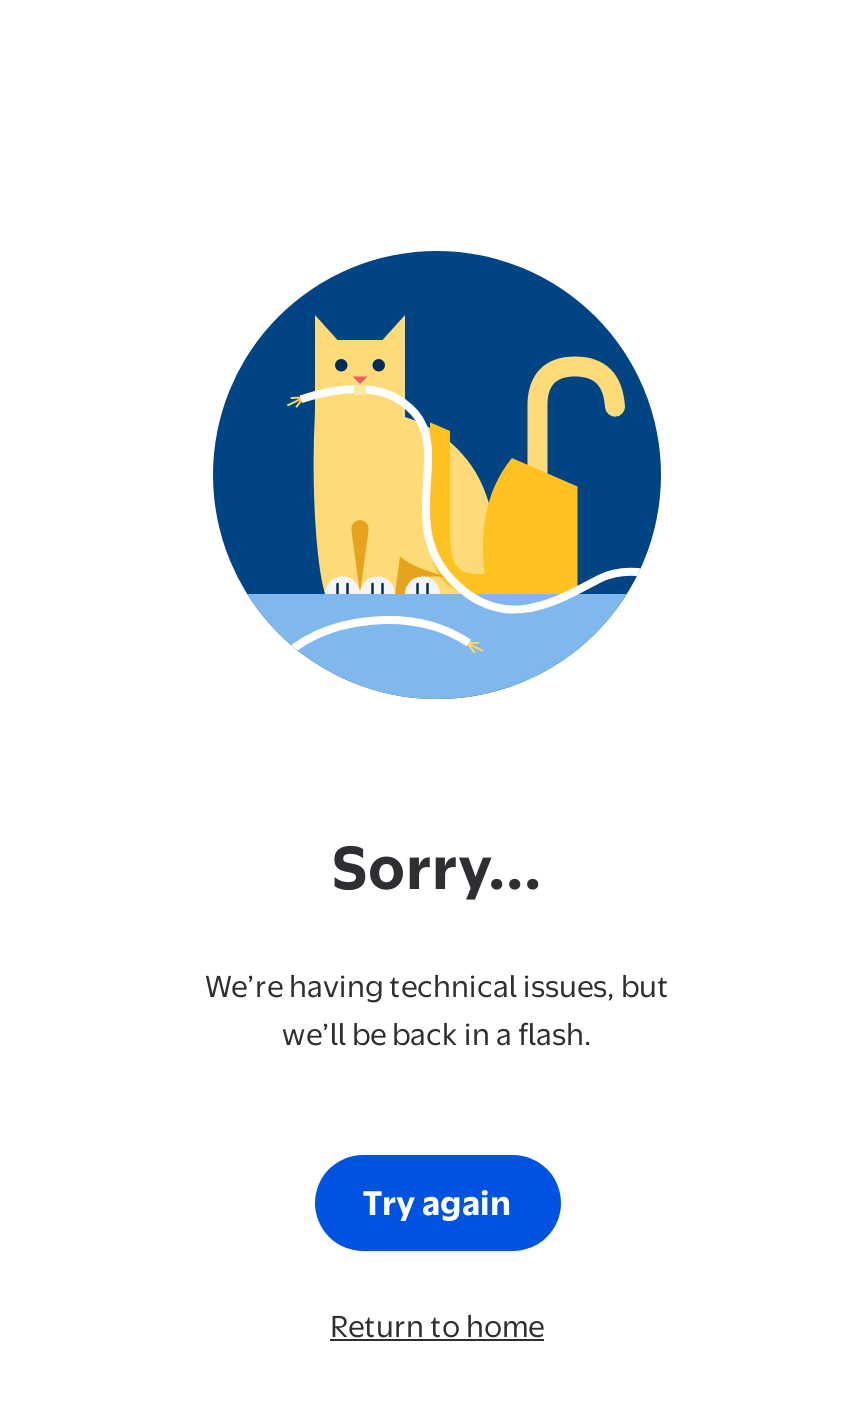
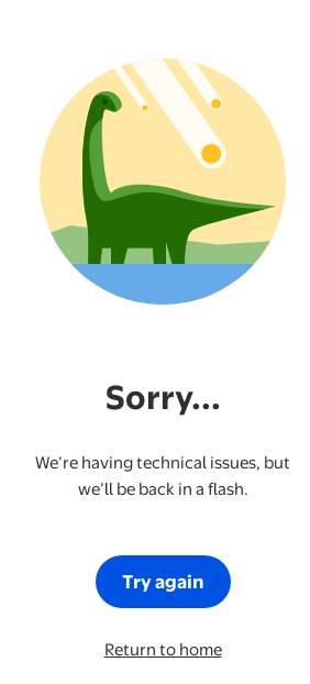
- [image]
+ [image]
